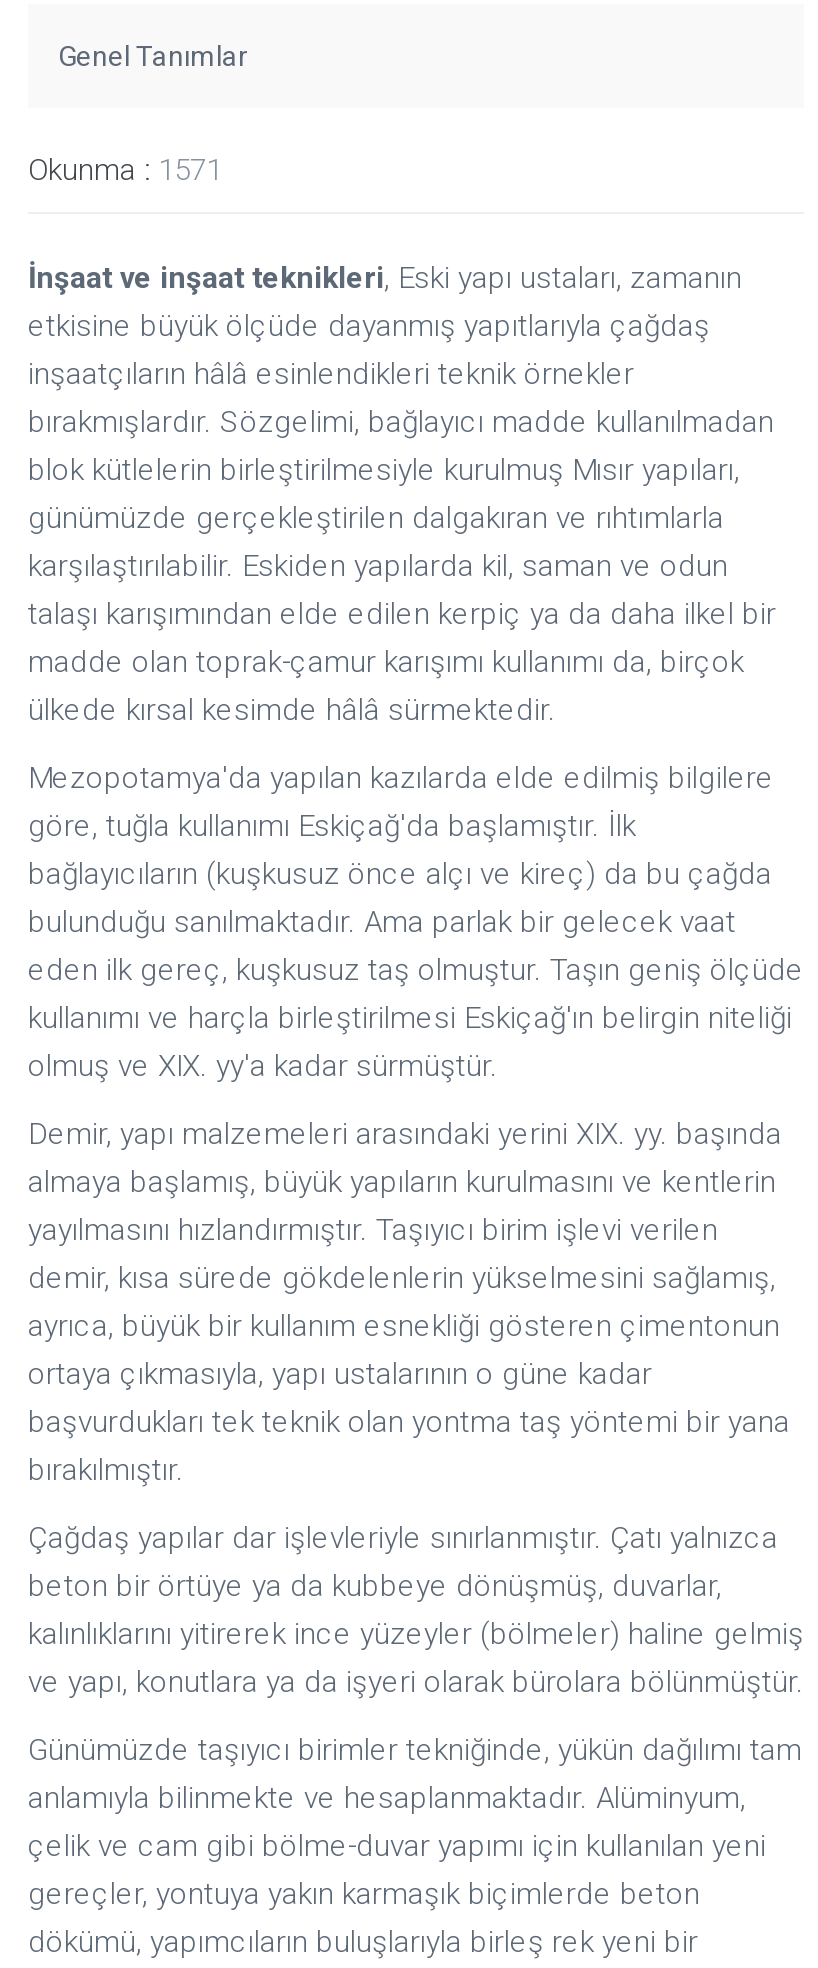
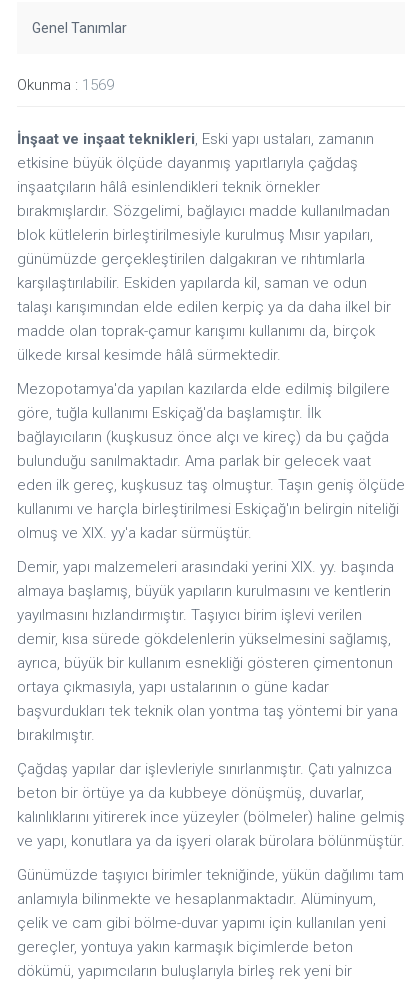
- Okunma : 1571
+ Okunma : 1569
